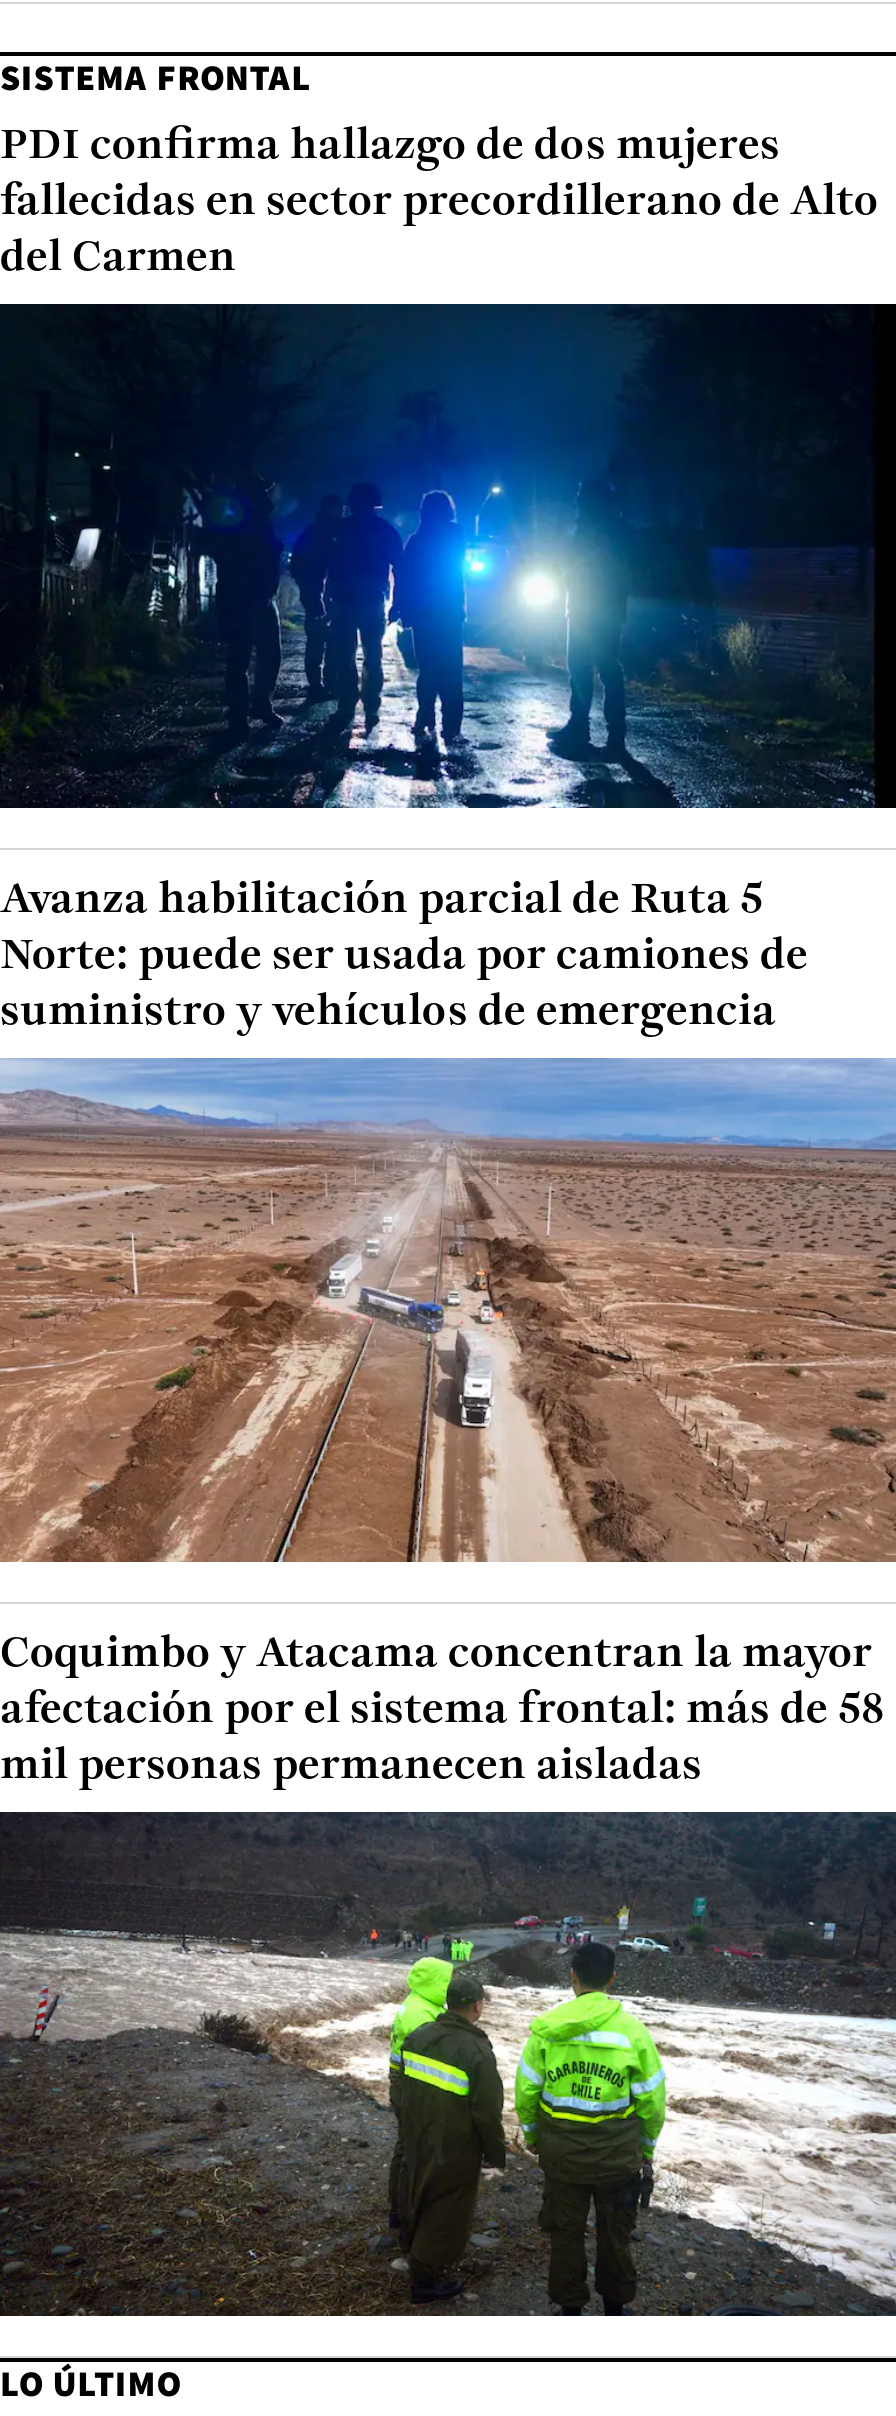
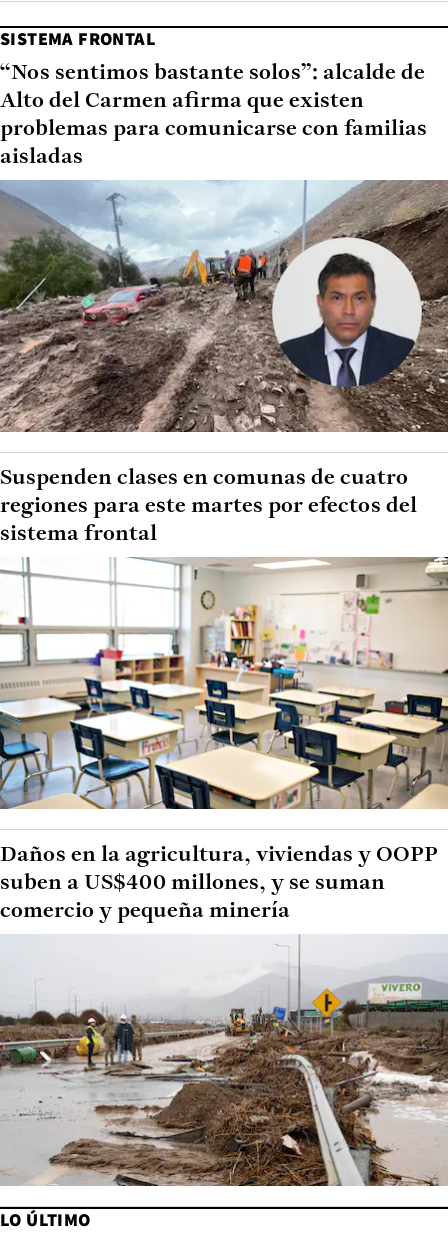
- PDI confirma hallazgo de dos mujeres
- fallecidas en sector precordillerano de Alto
- del Carmen
+ “Nos sentimos bastante solos”: alcalde de
+ Alto del Carmen afirma que existen
+ problemas para comunicarse con familias
+ aisladas

- [image]
- Avanza habilitación parcial de Ruta 5
- Norte: puede ser usada por camiones de
- suministro y vehículos de emergencia
+ [image]
+ Suspenden clases en comunas de cuatro
+ regiones para este martes por efectos del
+ sistema frontal

- [image]
- Coquimbo y Atacama concentran la mayor
- afectación por el sistema frontal: más de 58
- mil personas permanecen aisladas
+ [image]
+ Daños en la agricultura, viviendas y OOPP
+ suben a US$400 millones, y se suman
+ comercio y pequeña minería

- [image]
+ [image]
